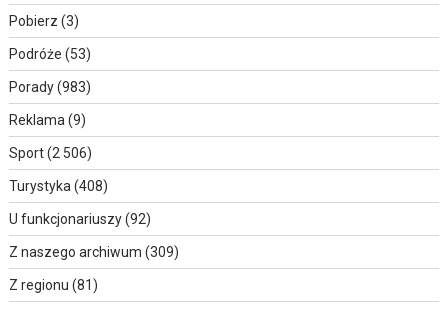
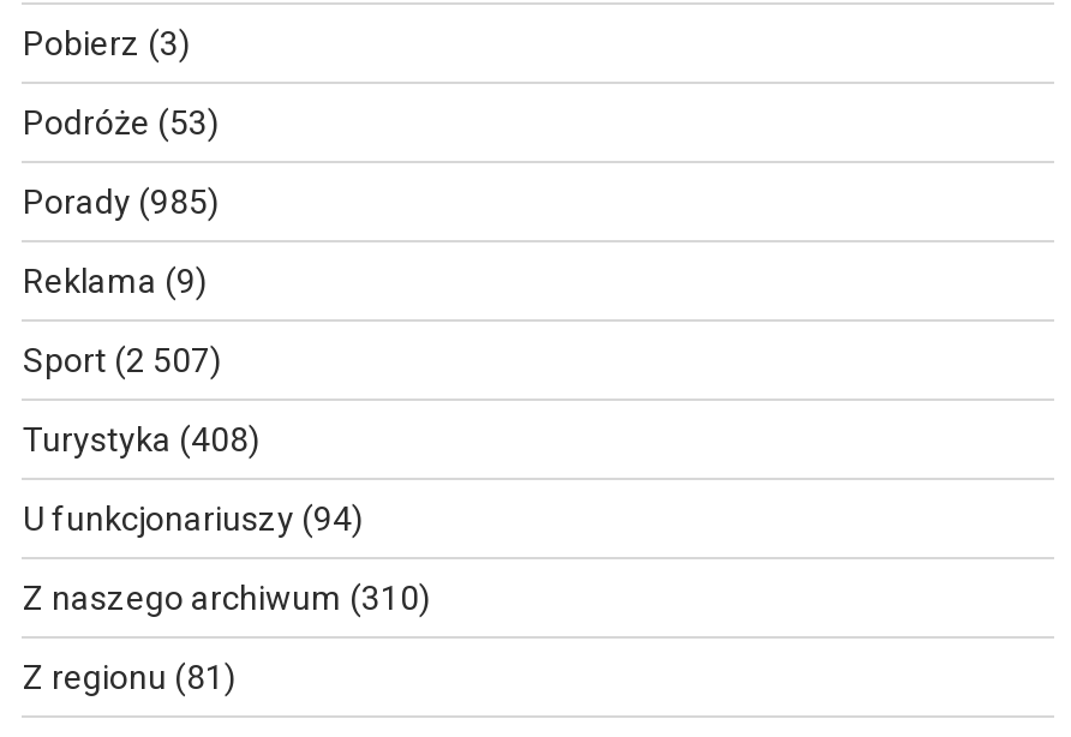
- Porady (983)
+ Porady (985)

- Sport (2 506)
+ Sport (2 507)

- U funkcjonariuszy (92)
+ U funkcjonariuszy (94)

- Z naszego archiwum (309)
+ Z naszego archiwum (310)
